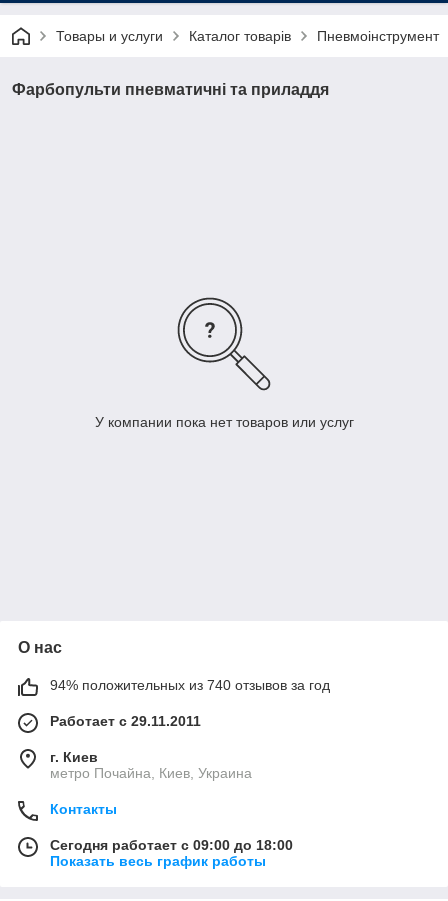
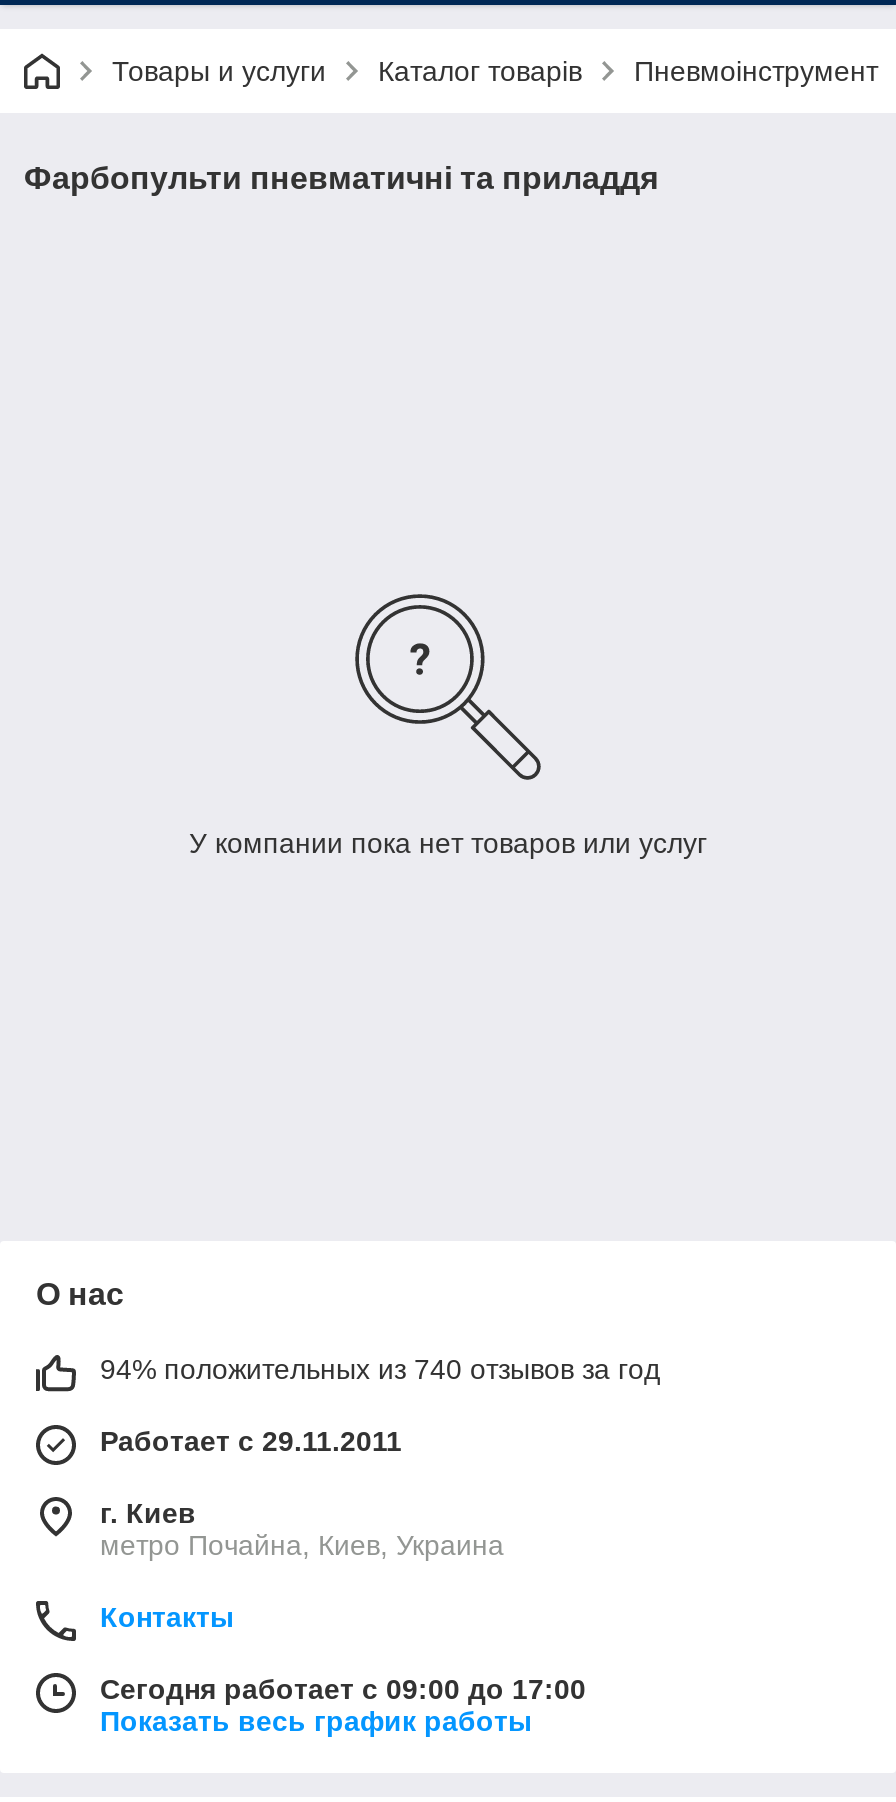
- Сегодня работает с 09:00 до 18:00
+ Сегодня работает с 09:00 до 17:00
